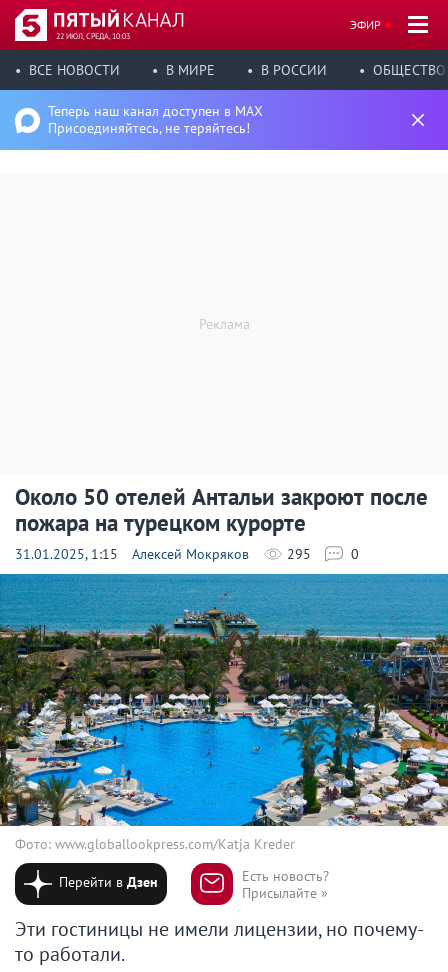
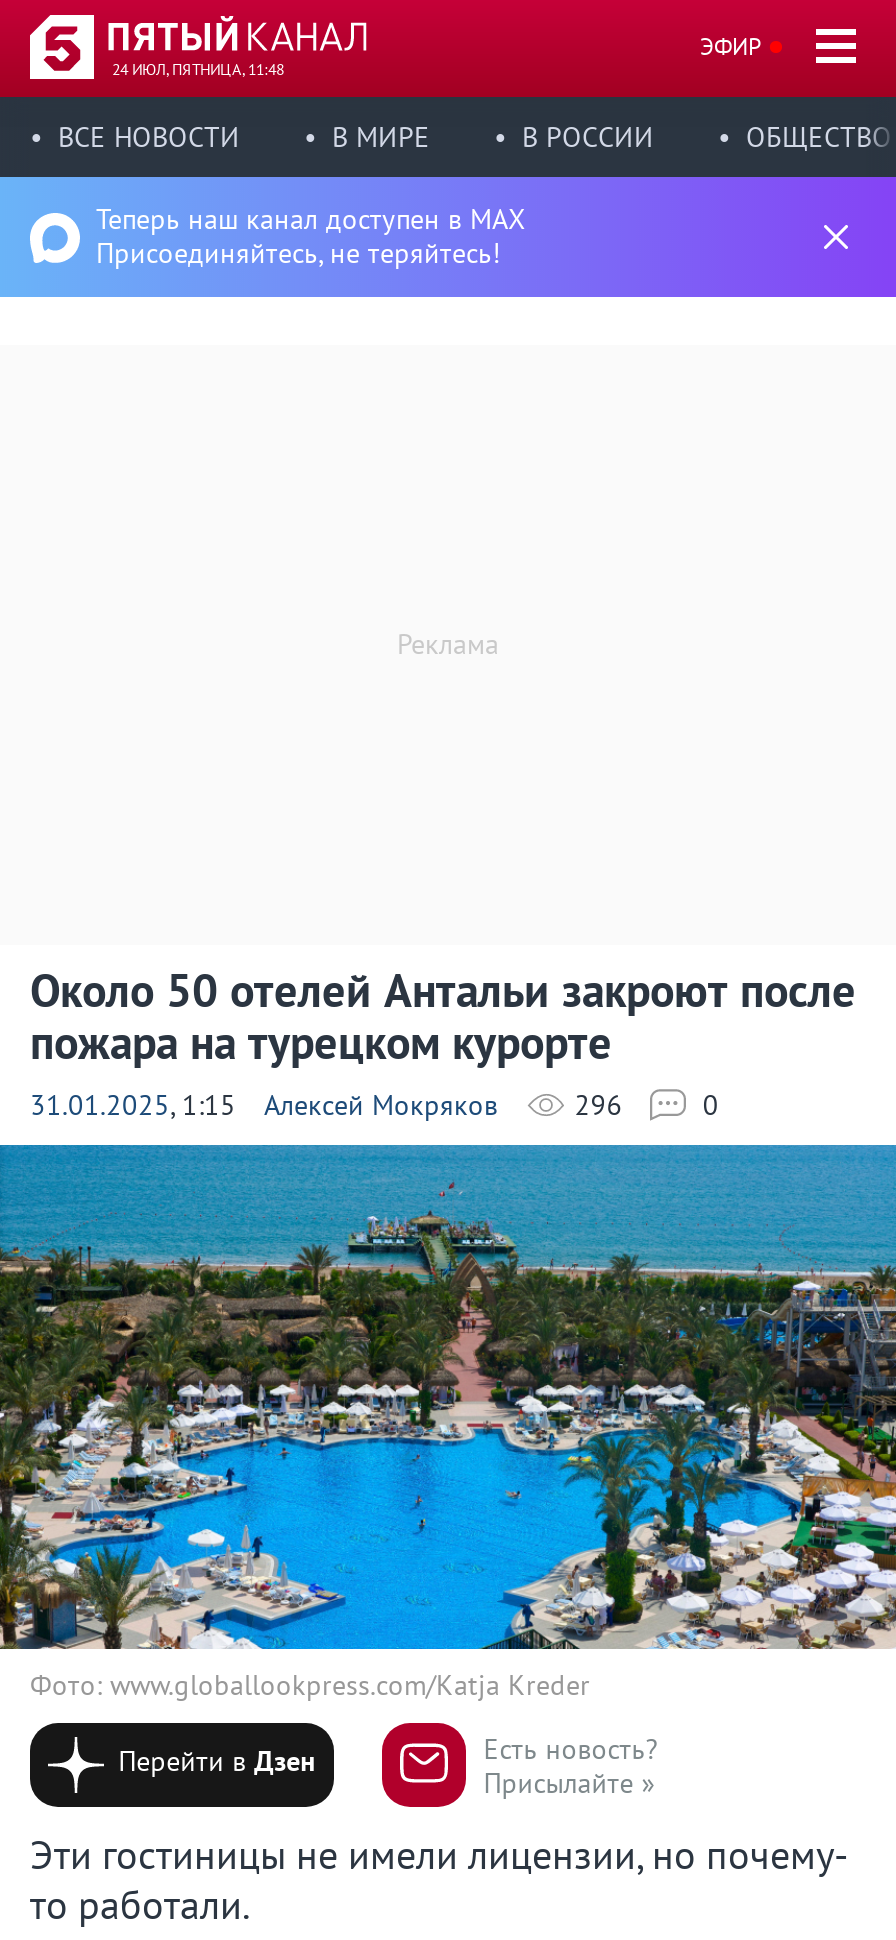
- 22 ИЮЛ, СРЕДА, 10:03
+ 24 ИЮЛ, ПЯТНИЦА, 11:48

- 295
+ 296
